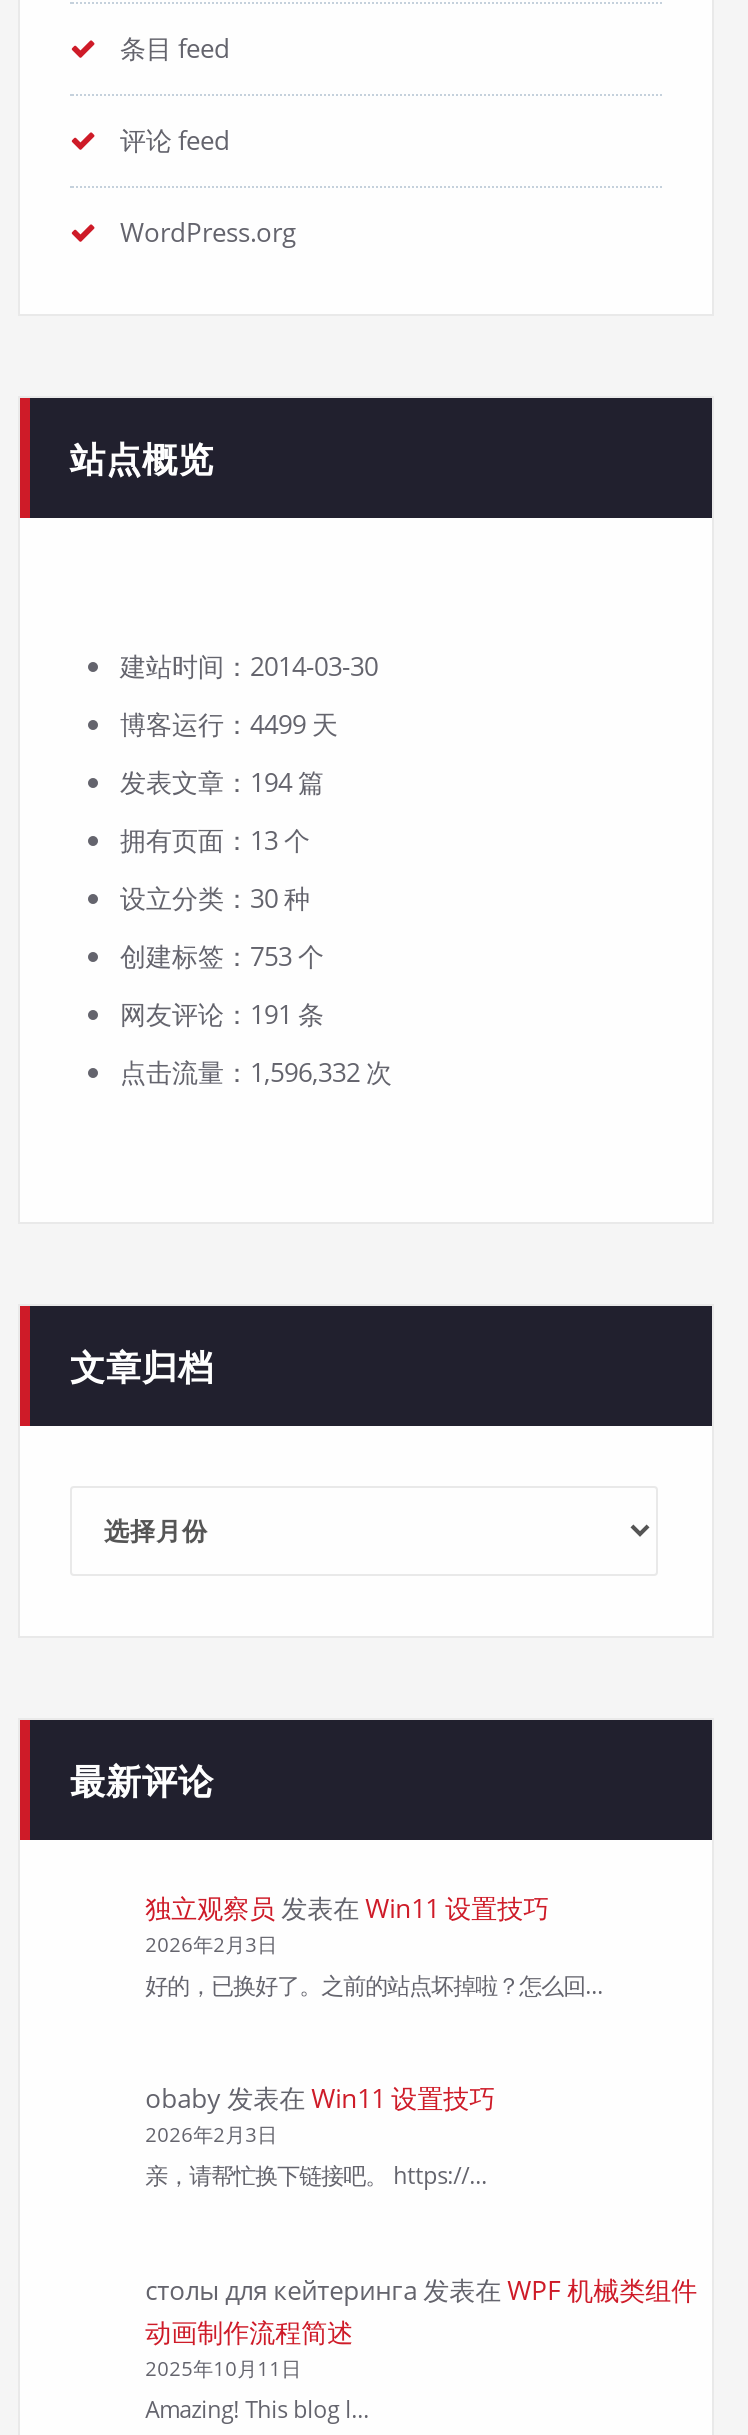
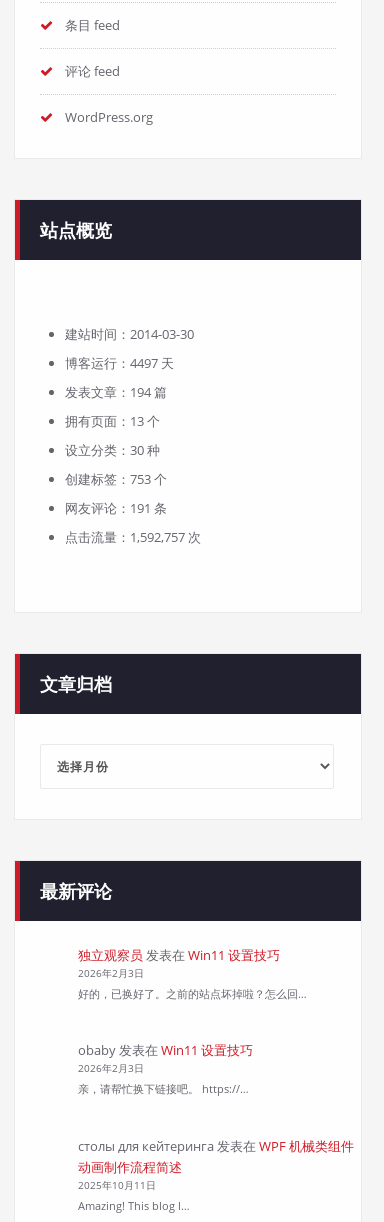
- 博客运行：4499 天
+ 博客运行：4497 天

- 点击流量：1,596,332 次
+ 点击流量：1,592,757 次
